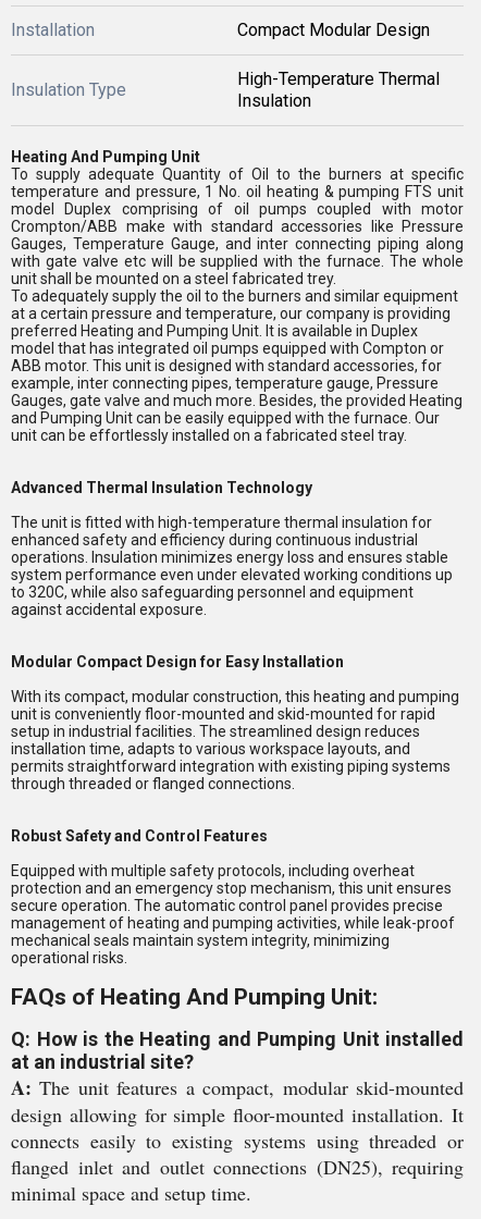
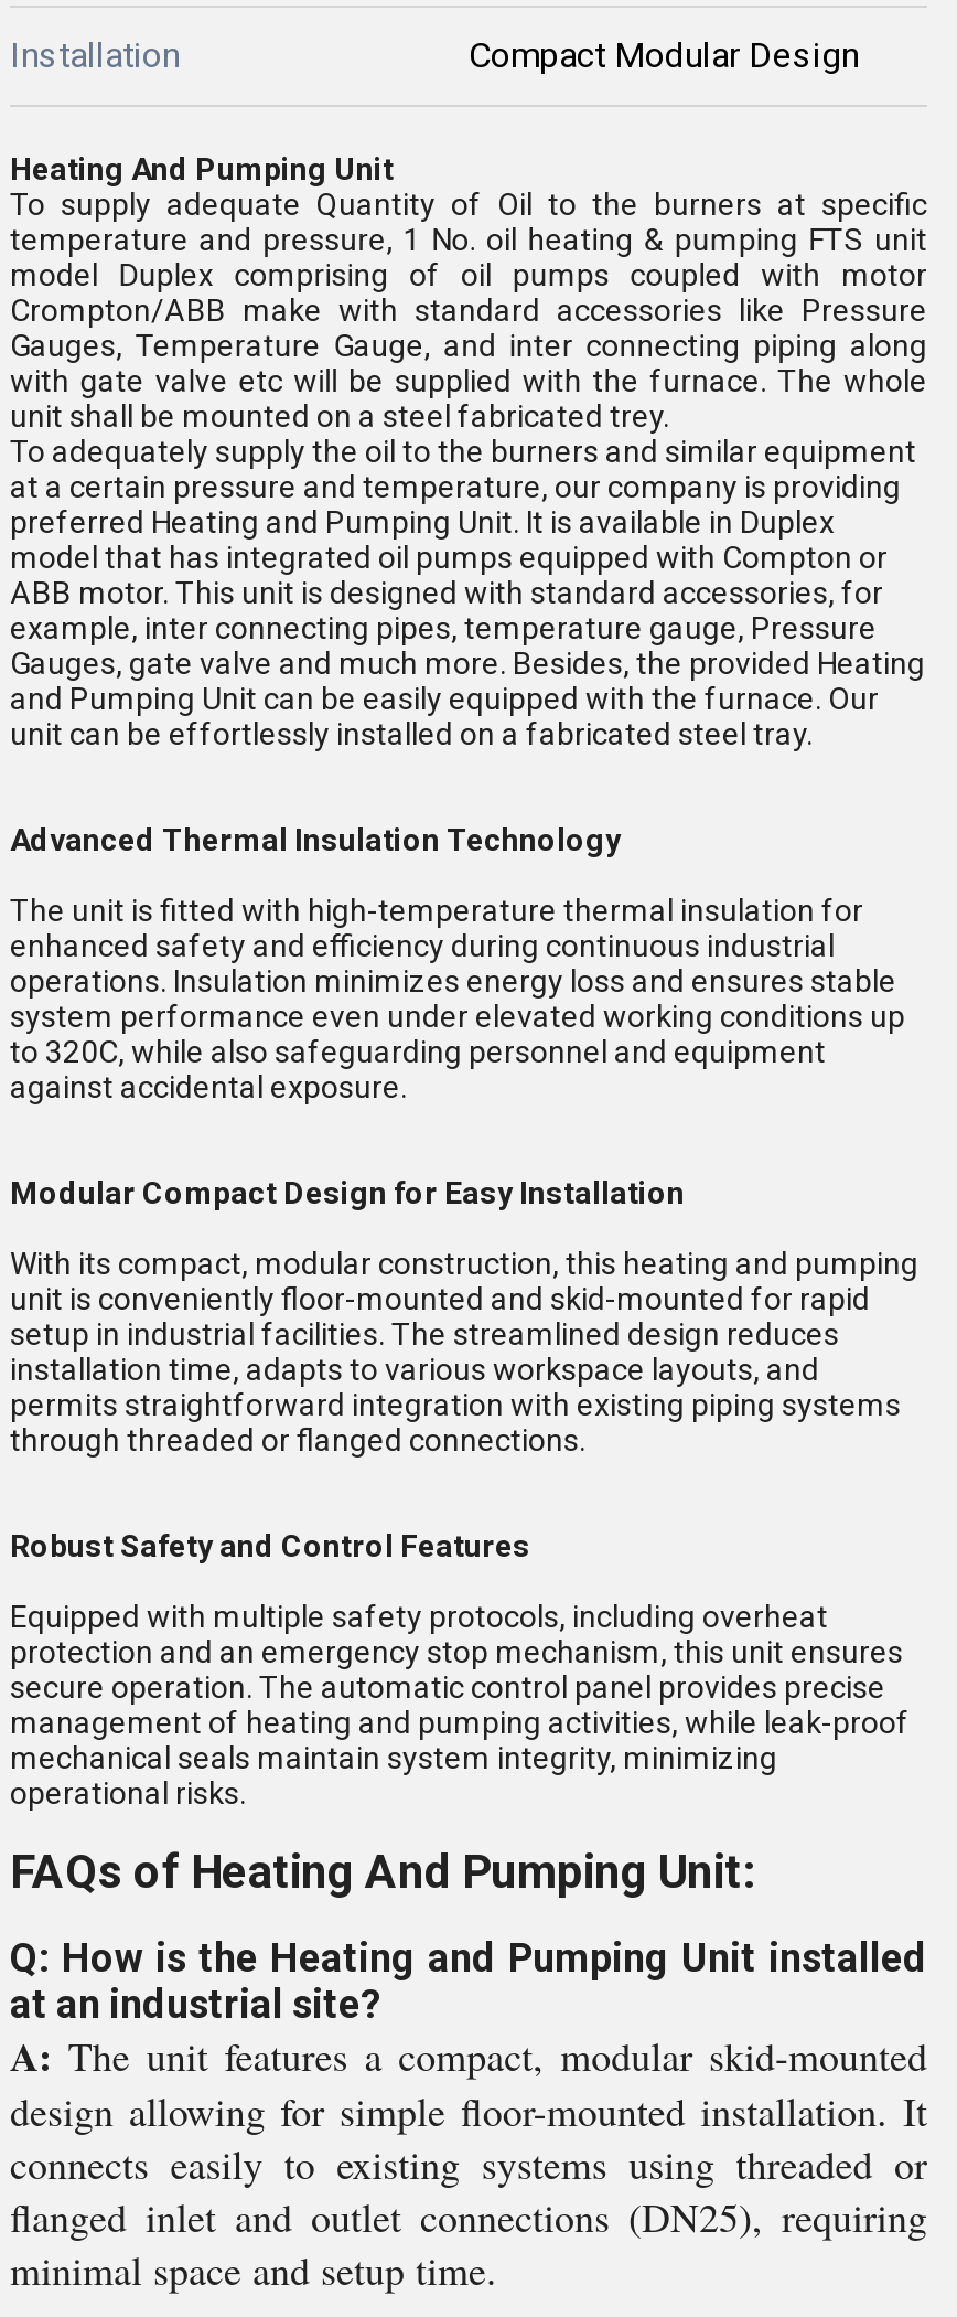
- High-Temperature Thermal
- Insulation

- Insulation Type
